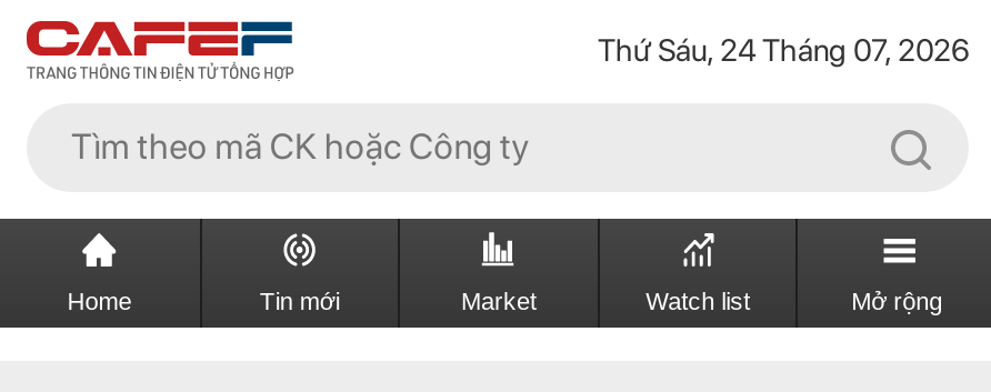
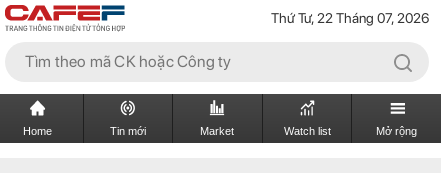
- Thứ Sáu, 24 Tháng 07, 2026
+ Thứ Tư, 22 Tháng 07, 2026
